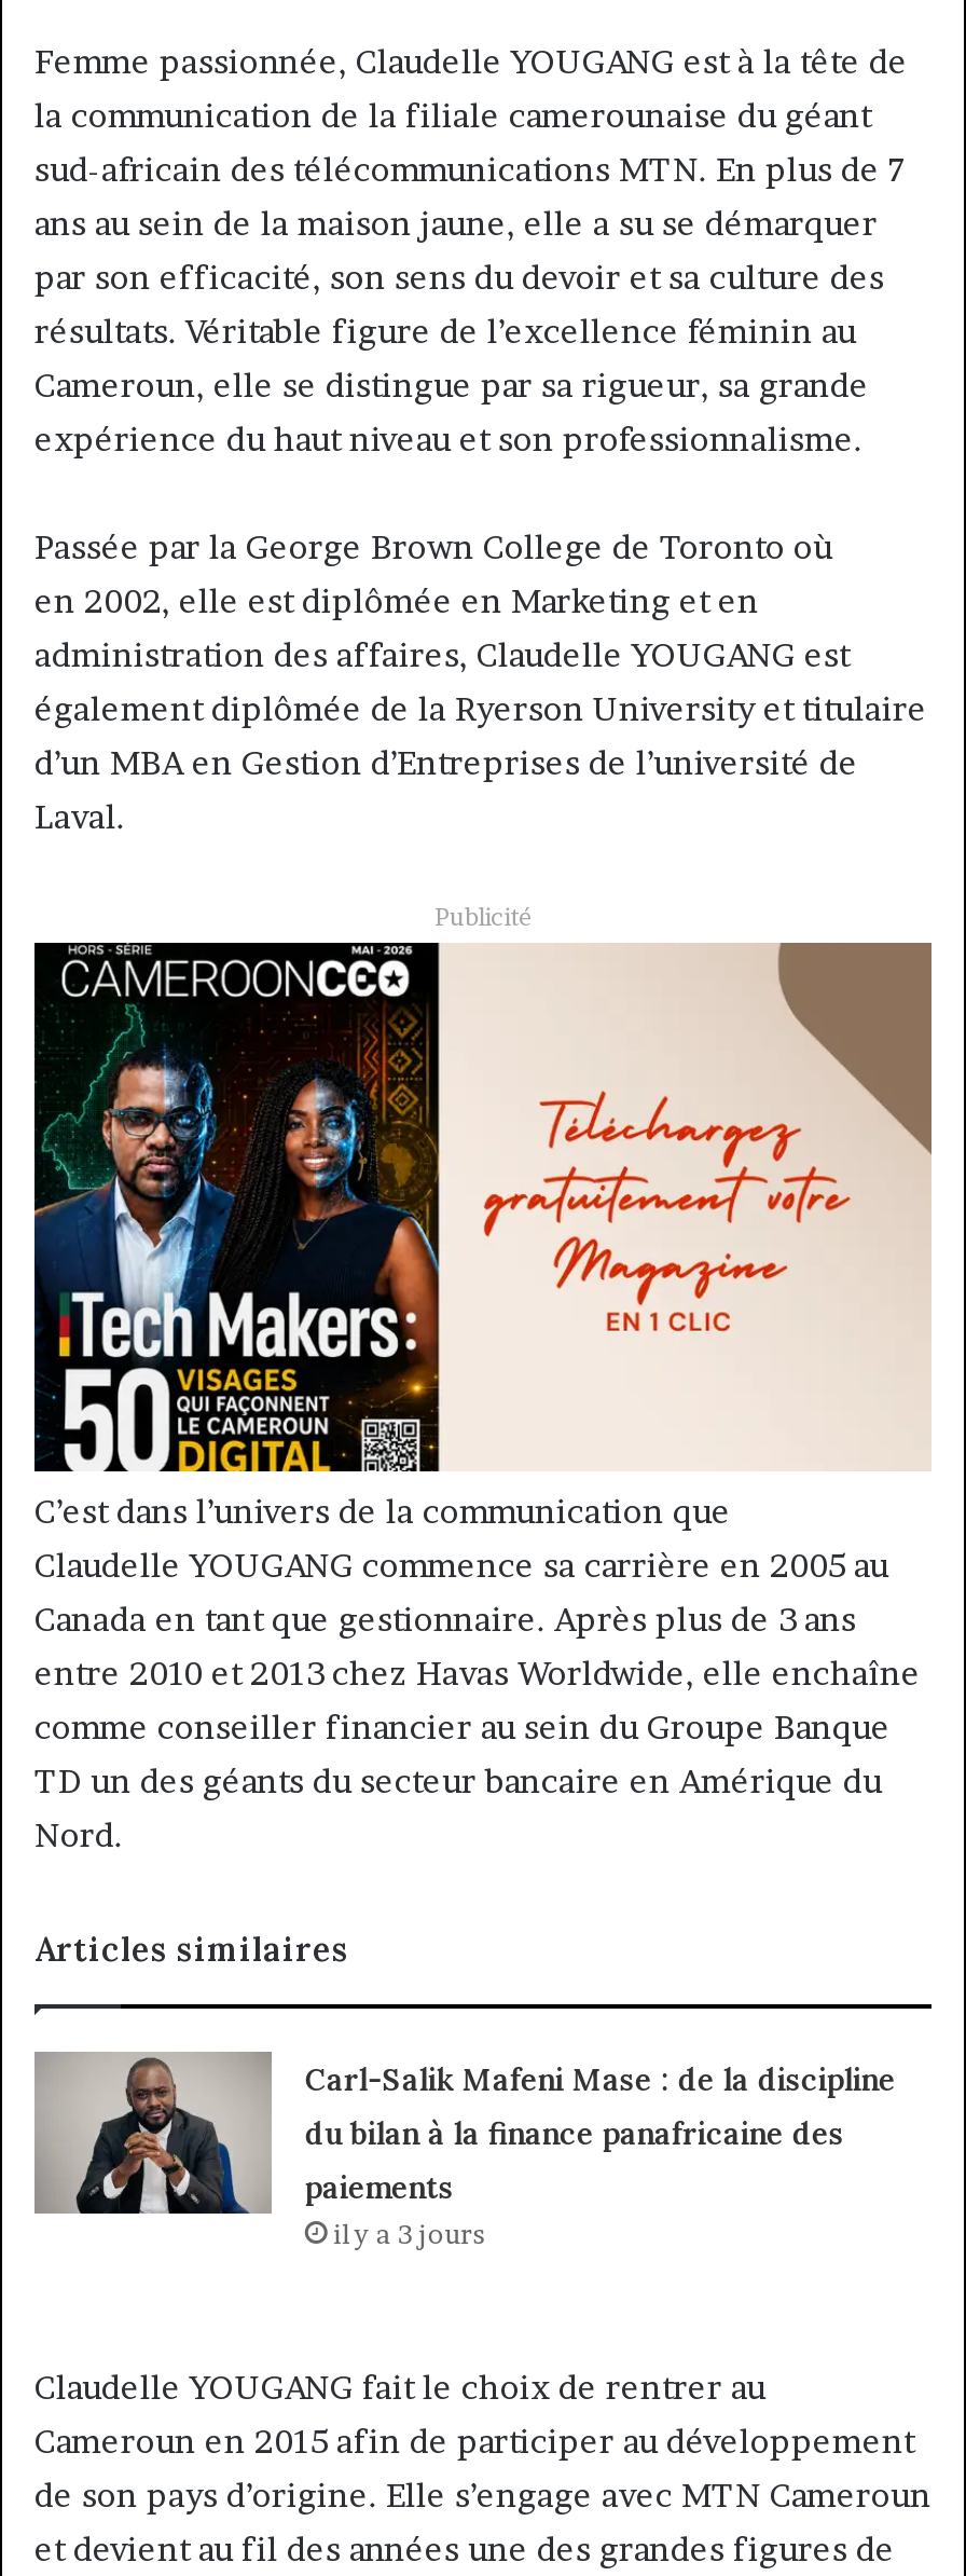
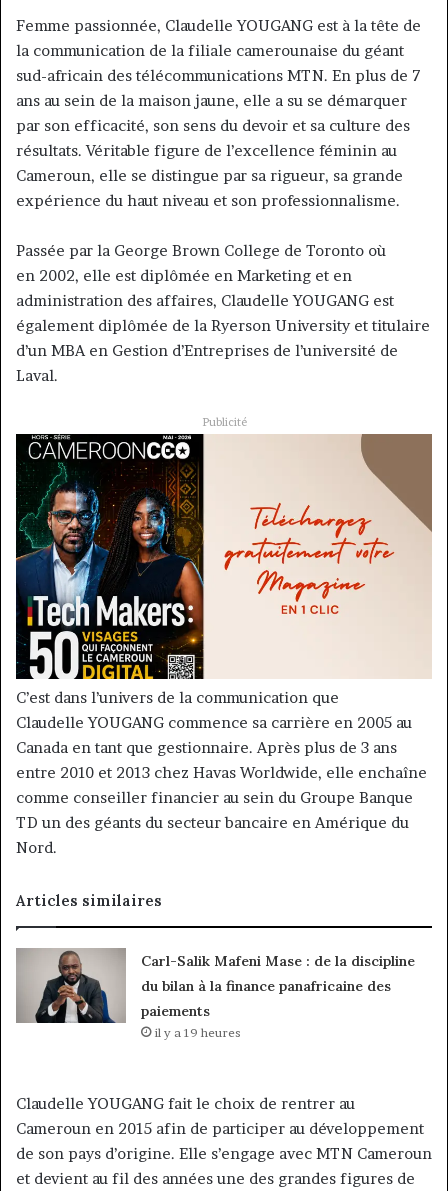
- il y a 3 jours
+ il y a 19 heures
